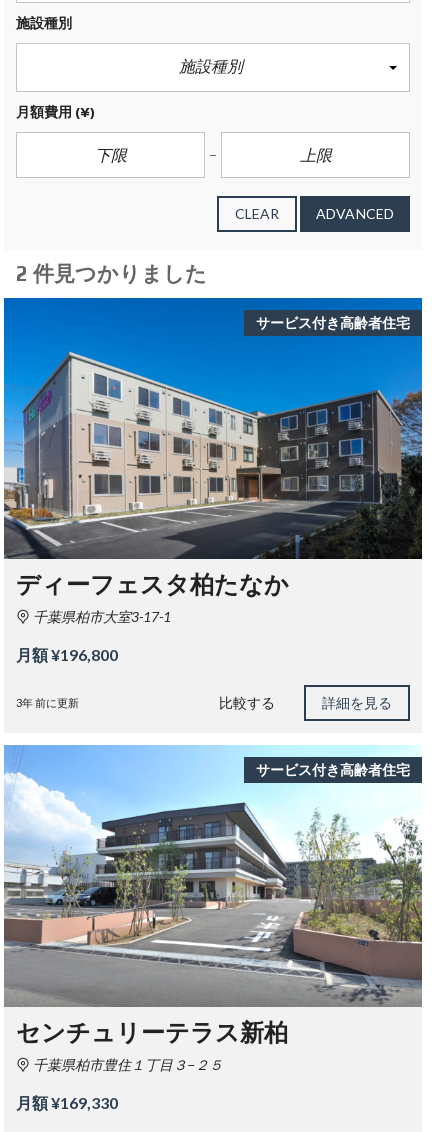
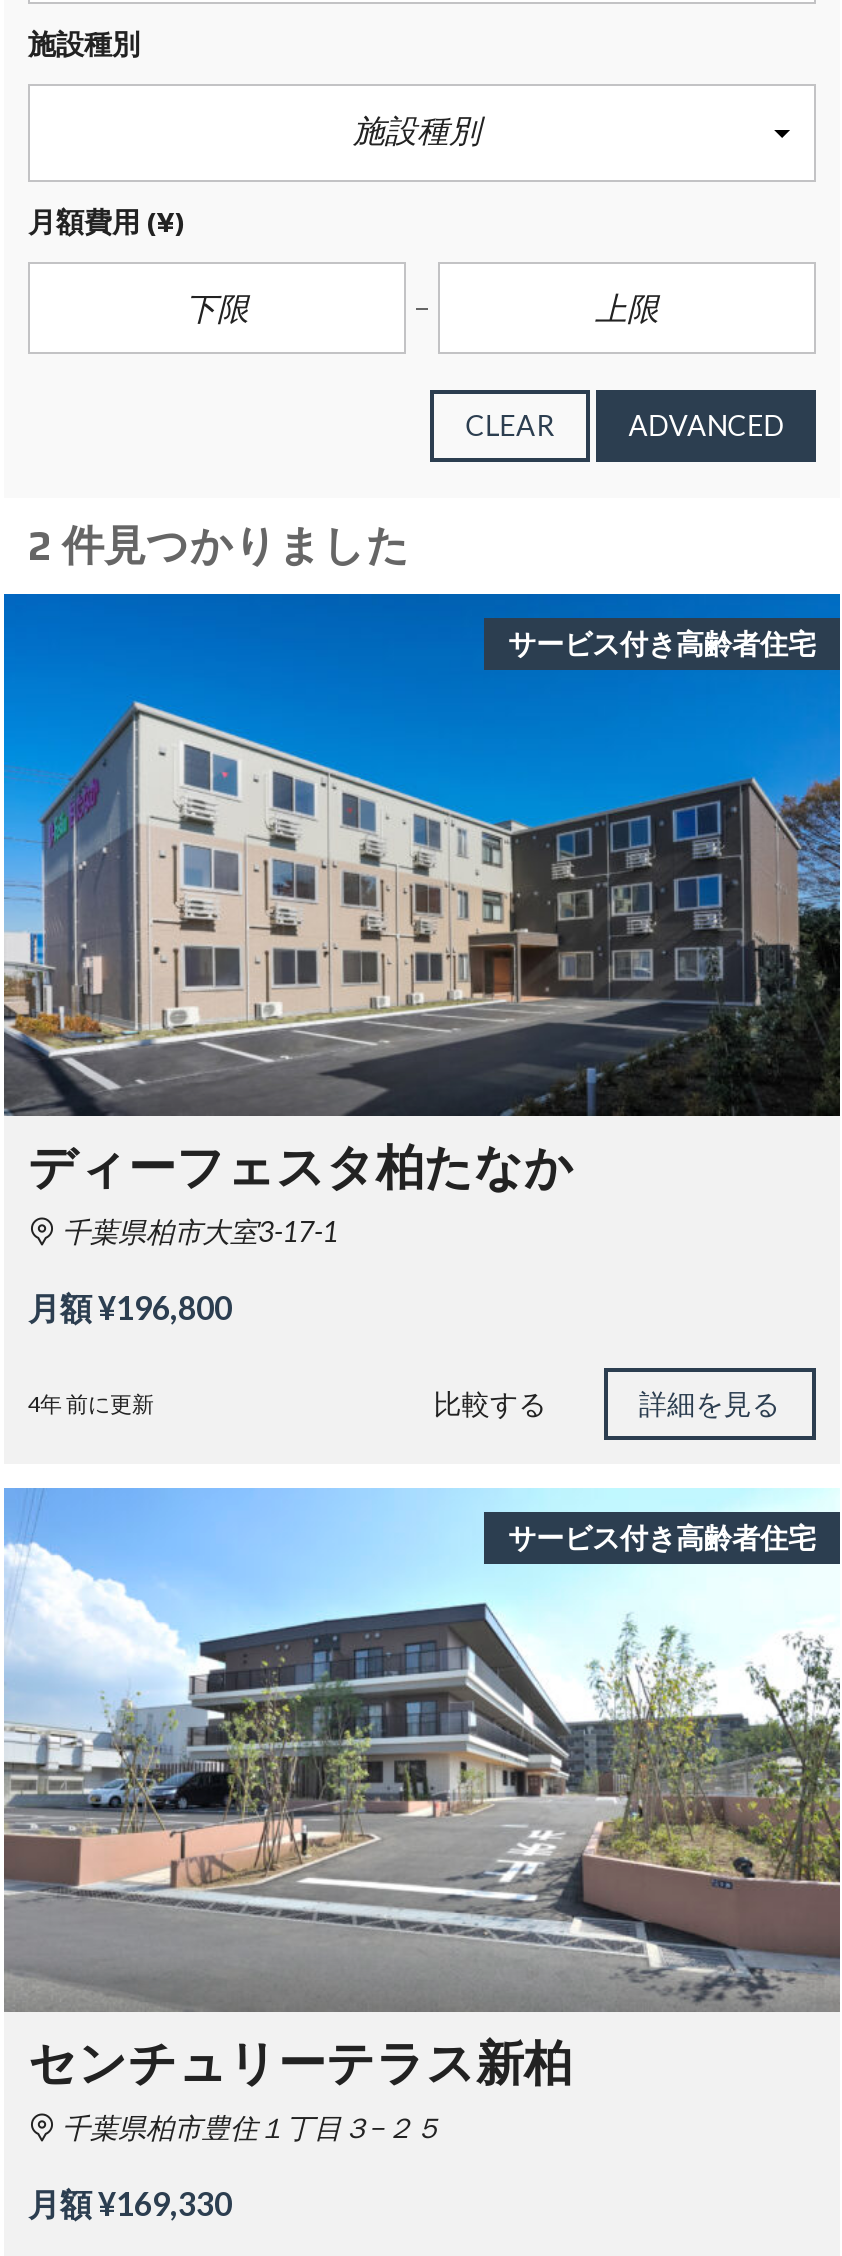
- 3年 前に更新
+ 4年 前に更新
